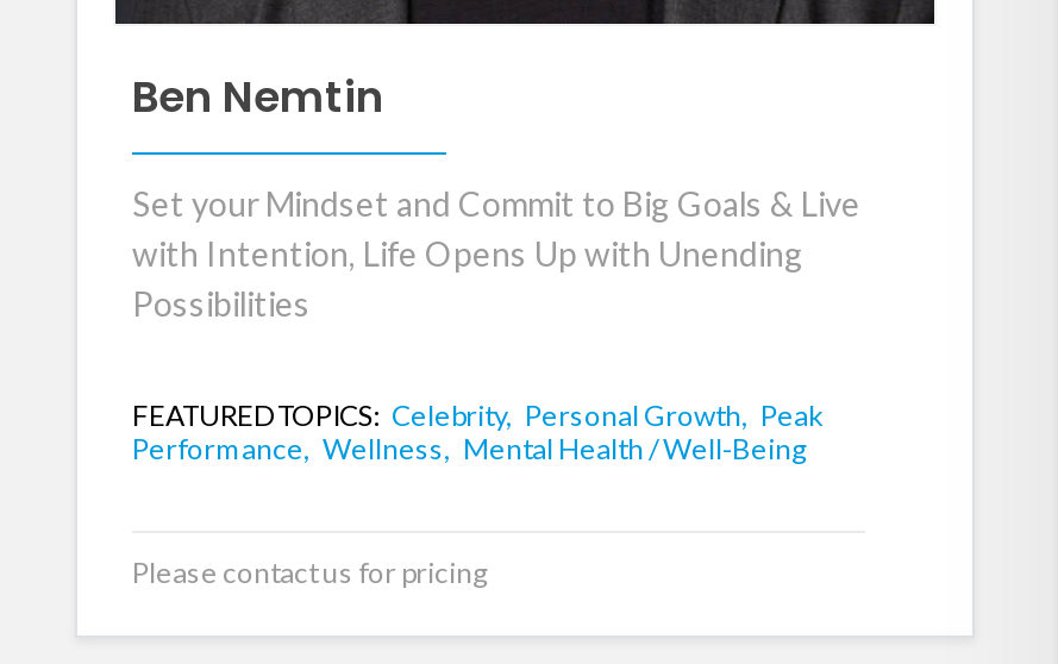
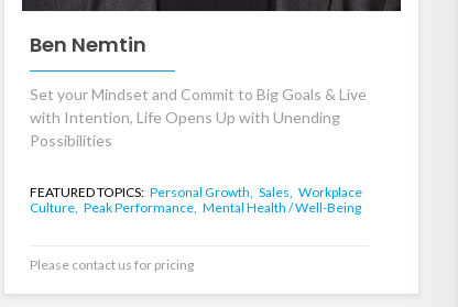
- FEATURED TOPICS: Celebrity, Personal Growth, Peak
- Performance, Wellness, Mental Health / Well-Being
+ FEATURED TOPICS: Personal Growth, Sales, Workplace
+ Culture, Peak Performance, Mental Health / Well-Being
